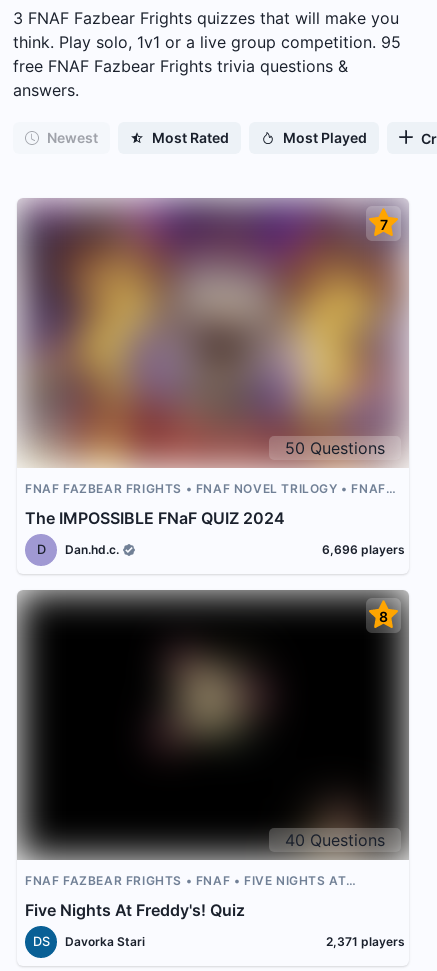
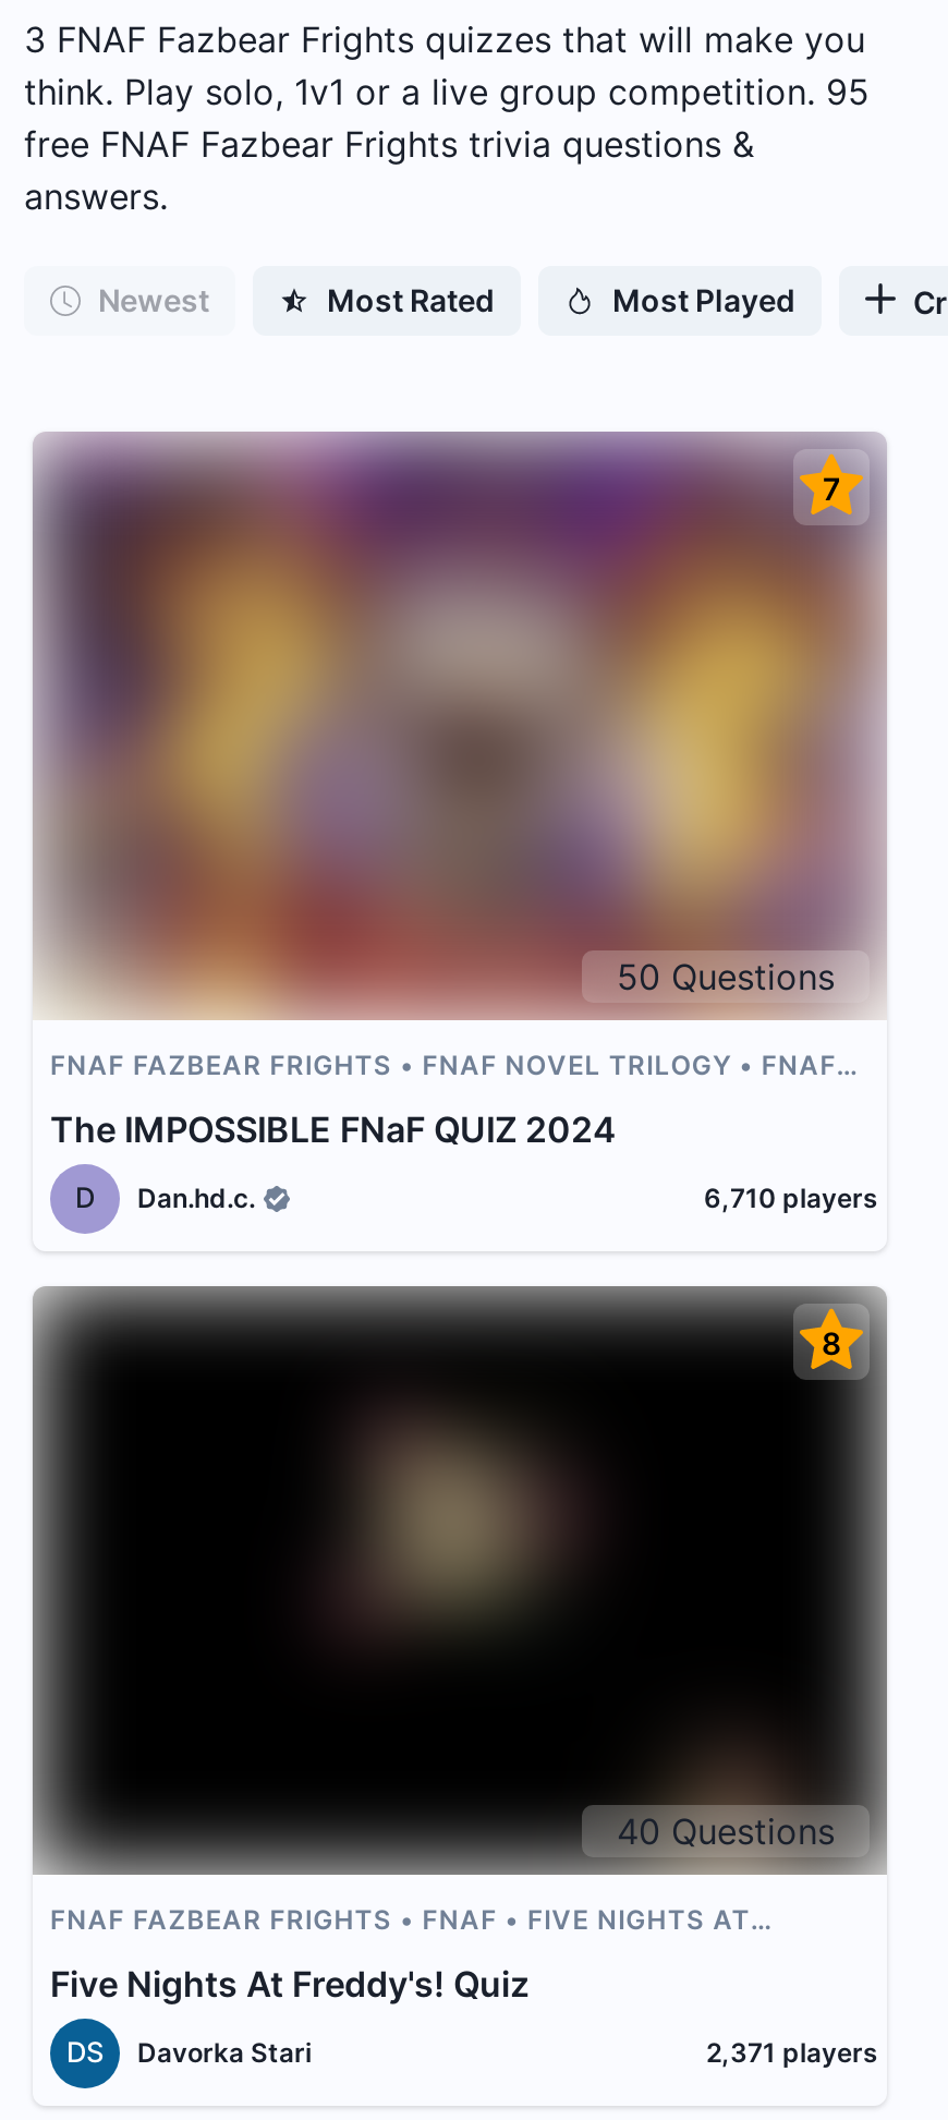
- 6,696 players
+ 6,710 players
